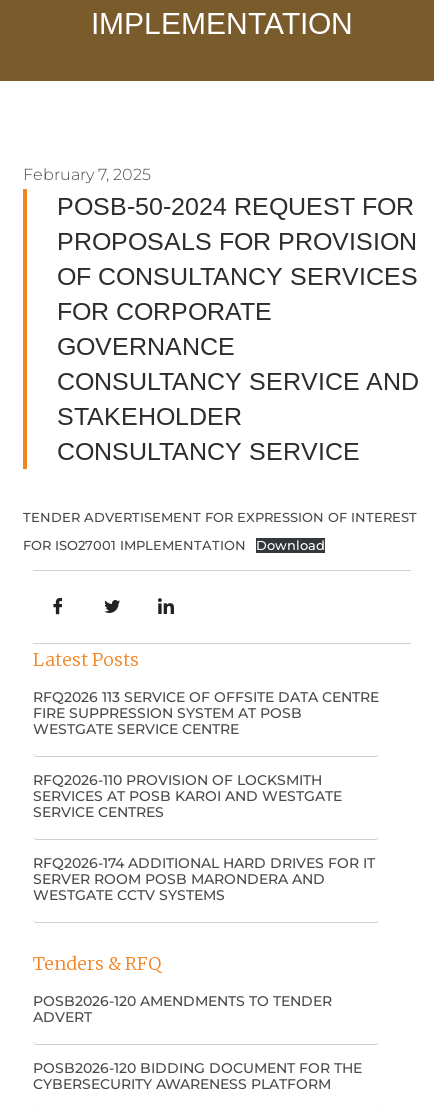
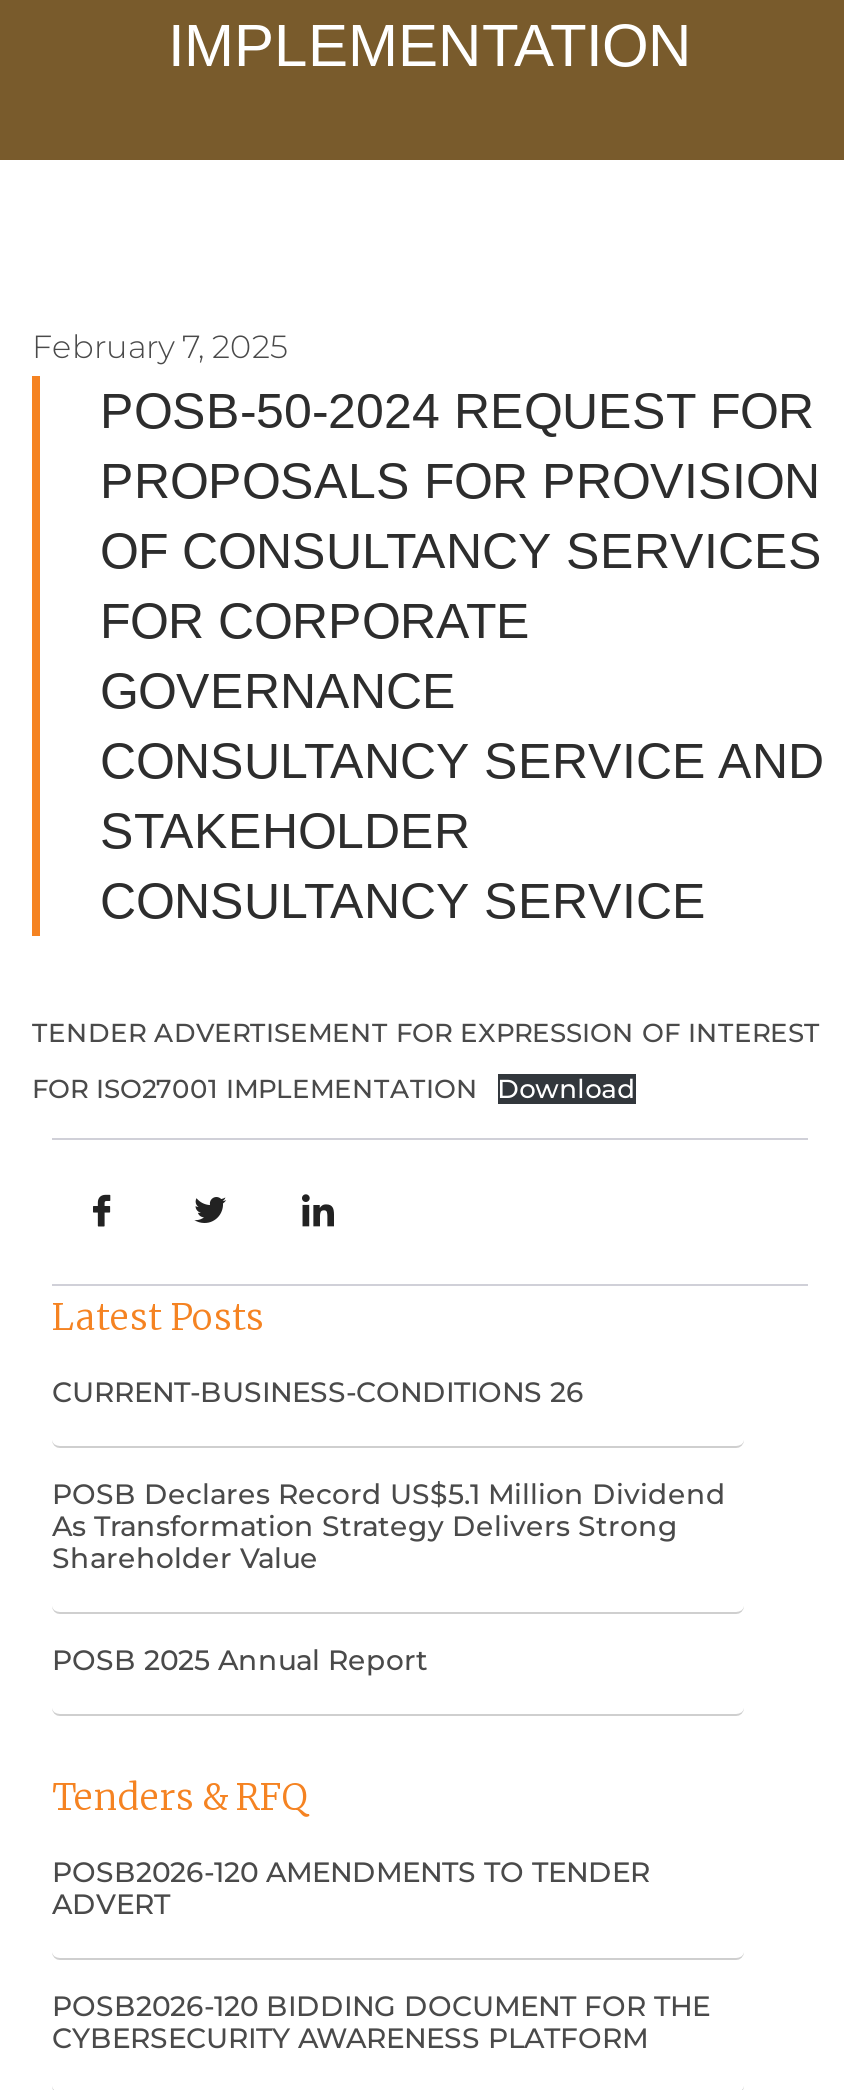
- RFQ2026 113 SERVICE OF OFFSITE DATA CENTRE
- FIRE SUPPRESSION SYSTEM AT POSB
- WESTGATE SERVICE CENTRE
+ CURRENT-BUSINESS-CONDITIONS 26

- RFQ2026-110 PROVISION OF LOCKSMITH
- SERVICES AT POSB KAROI AND WESTGATE
- SERVICE CENTRES
+ POSB Declares Record US$5.1 Million Dividend
+ As Transformation Strategy Delivers Strong
+ Shareholder Value

- RFQ2026-174 ADDITIONAL HARD DRIVES FOR IT
- SERVER ROOM POSB MARONDERA AND
- WESTGATE CCTV SYSTEMS
+ POSB 2025 Annual Report
